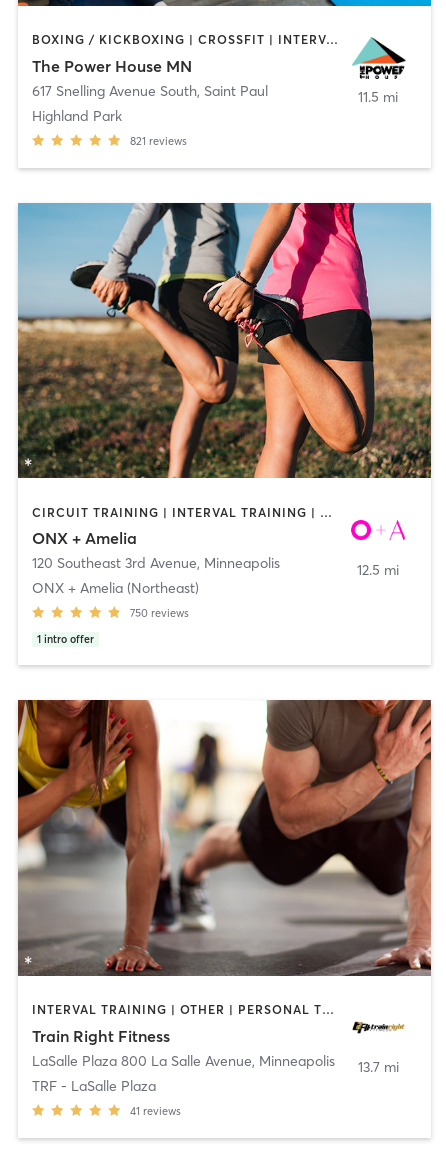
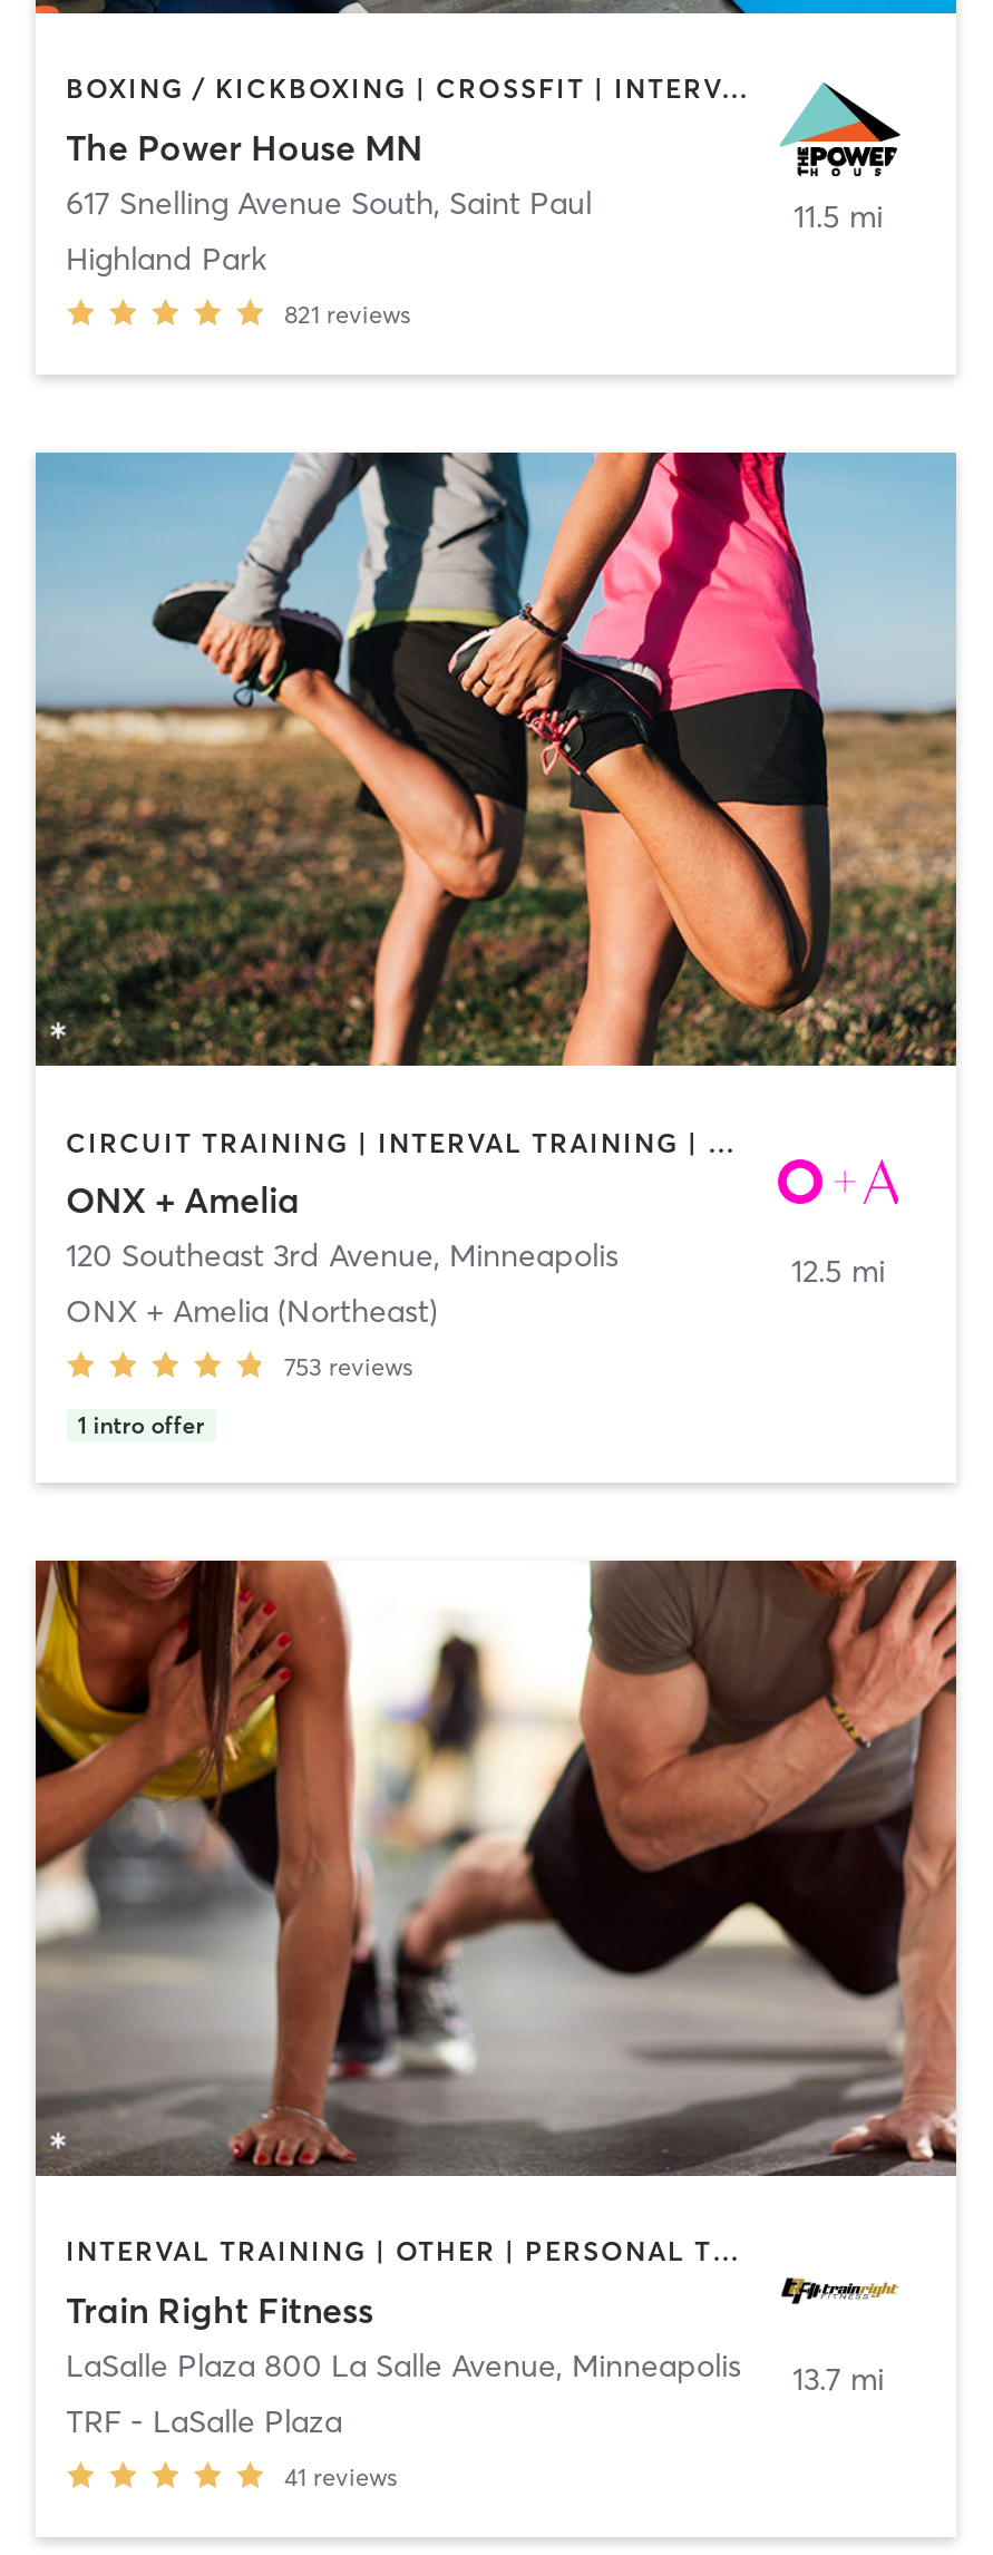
- 750 reviews
+ 753 reviews
